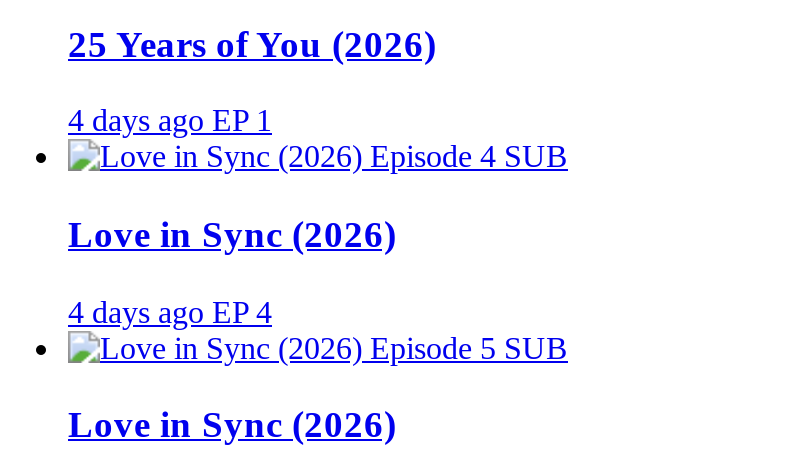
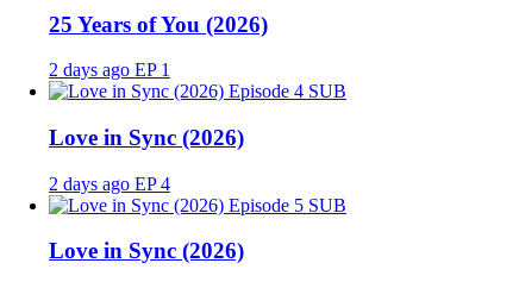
- 4 days ago EP 1
+ 2 days ago EP 1

- 4 days ago EP 4
+ 2 days ago EP 4
